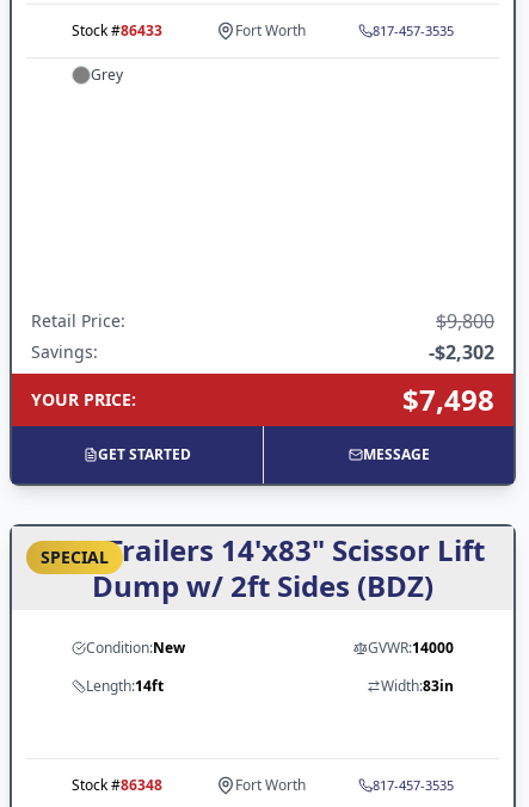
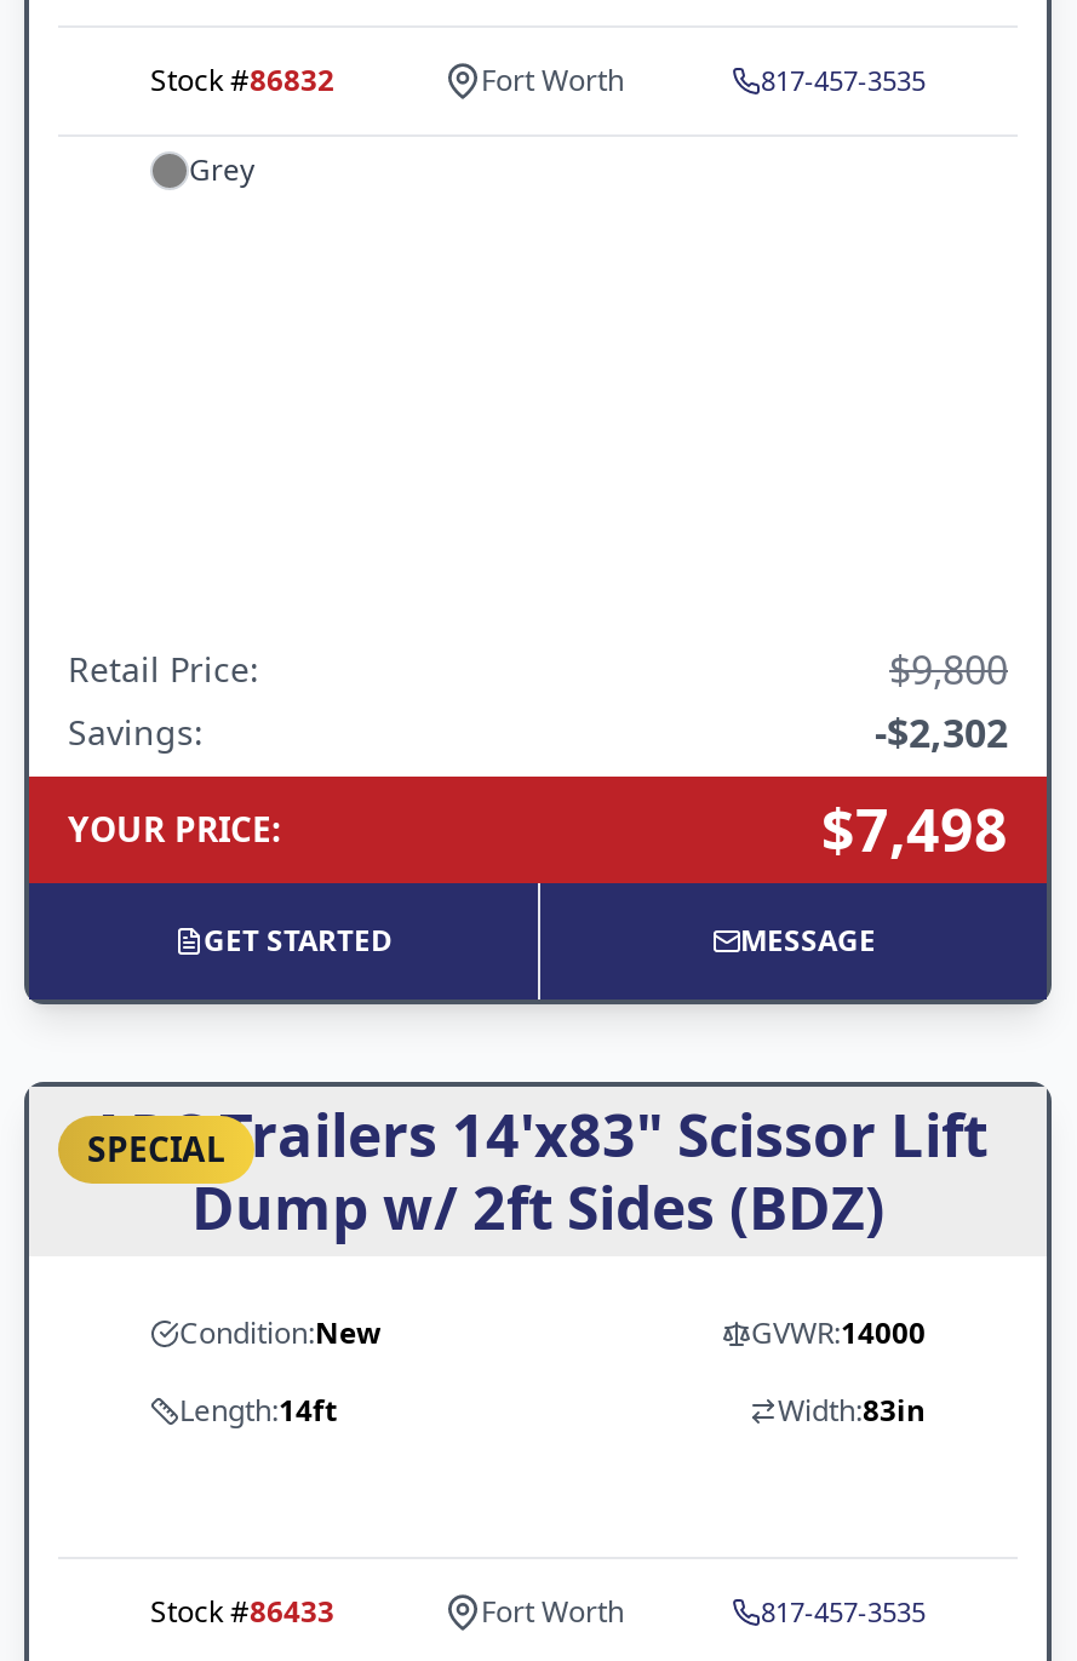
- Stock #86433
+ Stock #86832

- Stock #86348
+ Stock #86433
